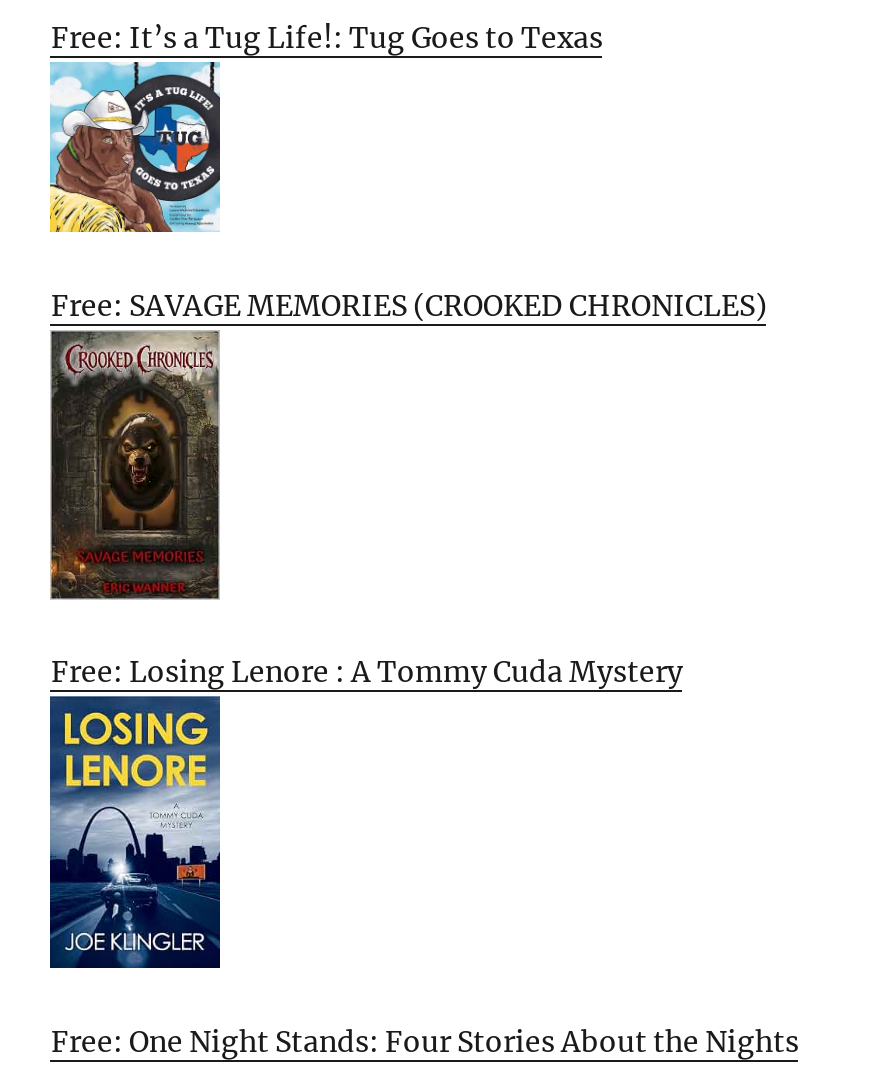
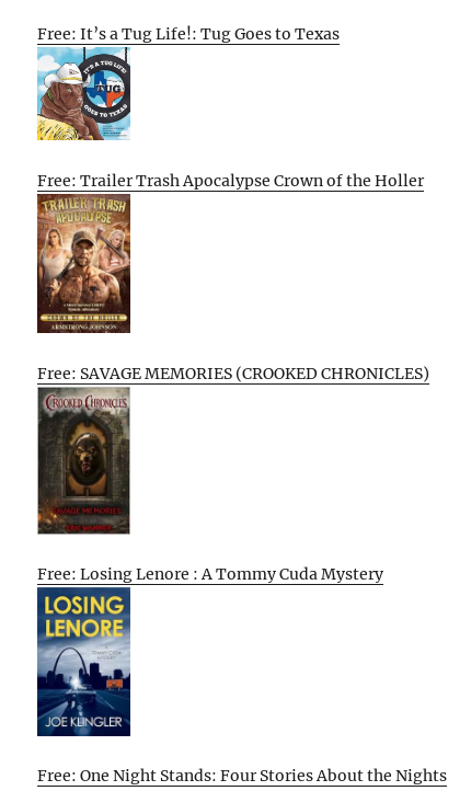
+ [image]

+ Free: Trailer Trash Apocalypse Crown of the Holler
